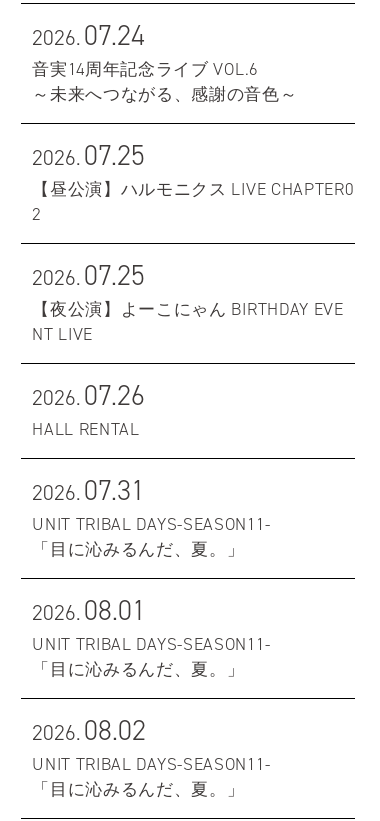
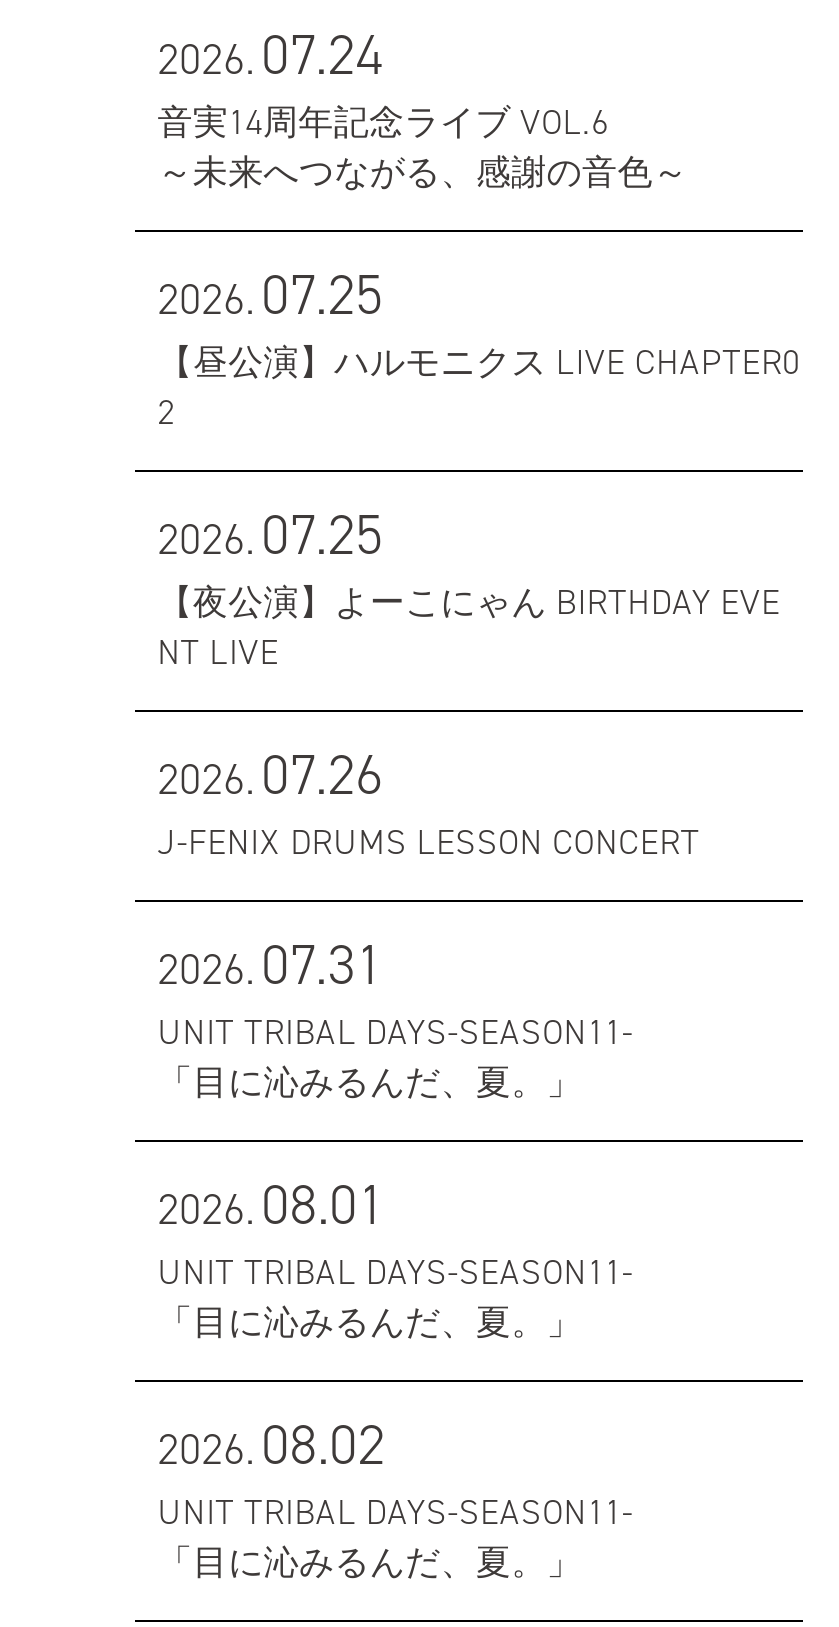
- HALL RENTAL
+ J-FENIX DRUMS LESSON CONCERT
